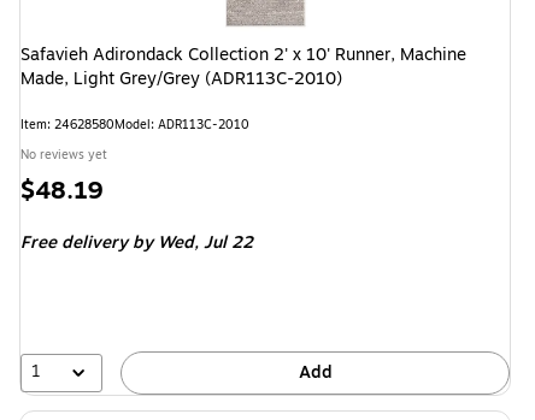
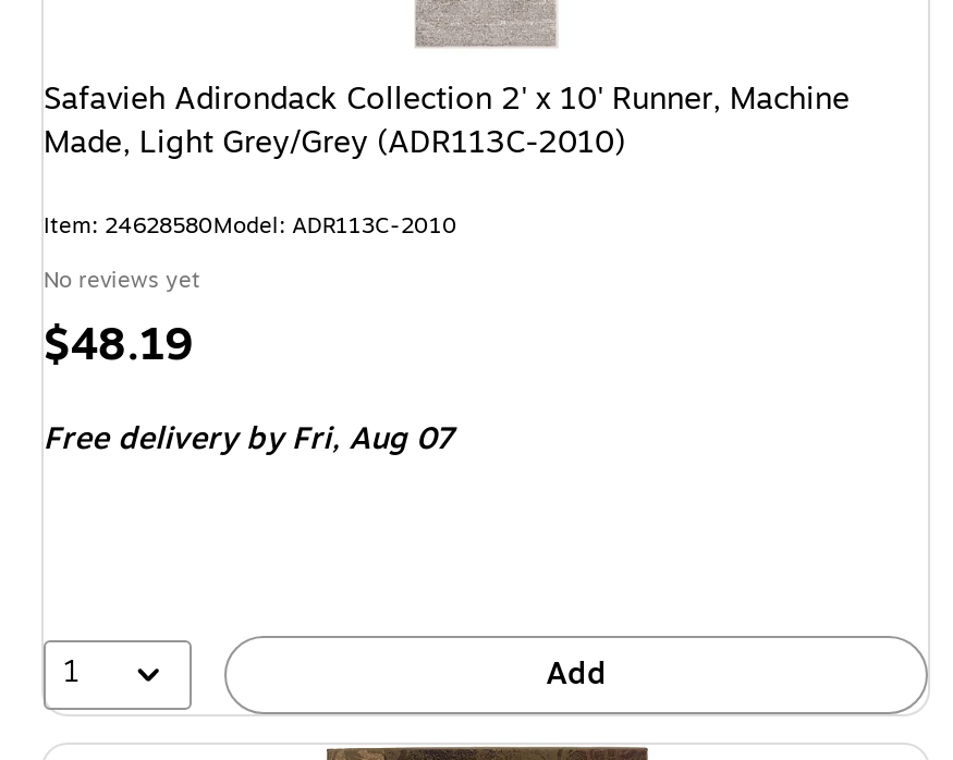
- Free delivery by Wed, Jul 22
+ Free delivery by Fri, Aug 07
